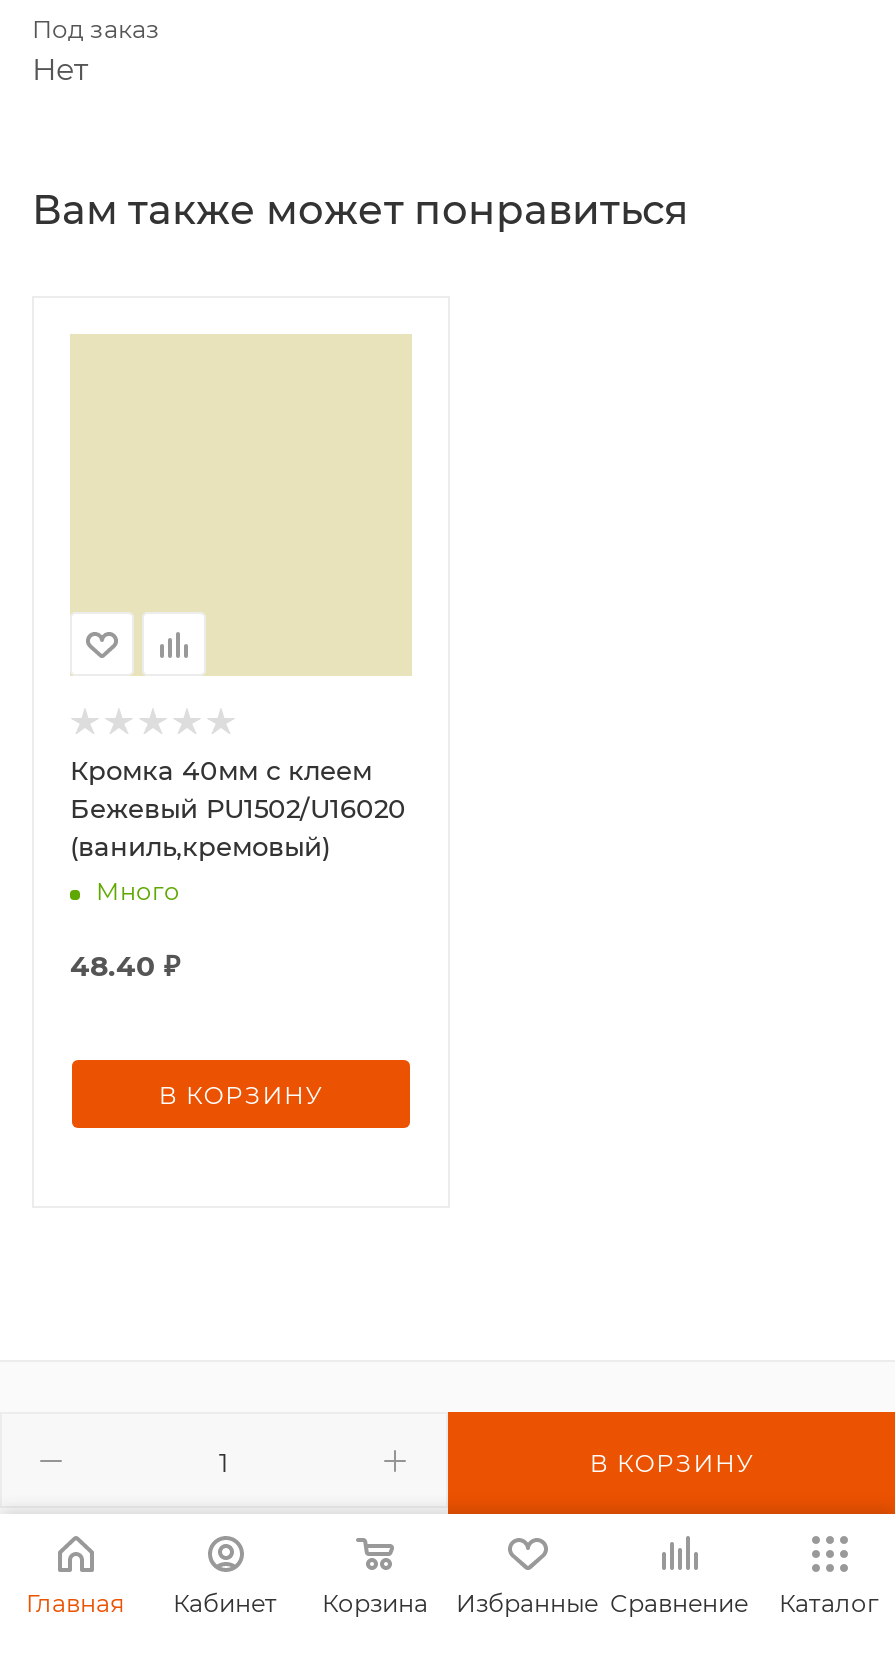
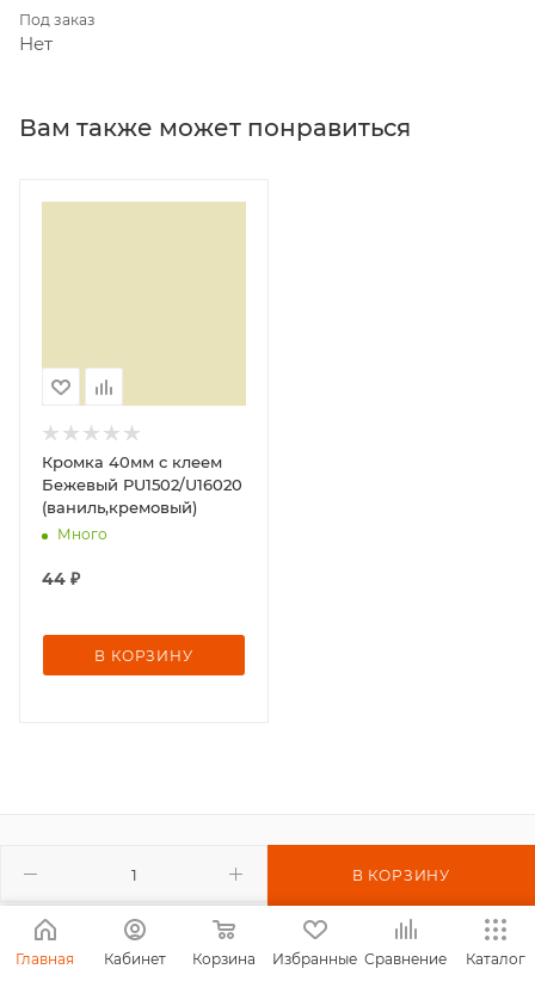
- 48.40 ₽
+ 44 ₽
